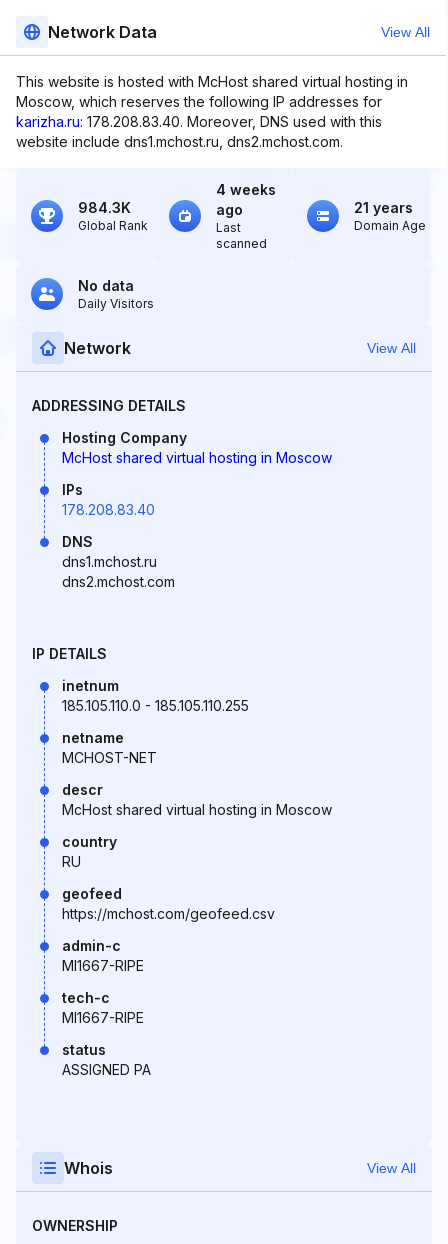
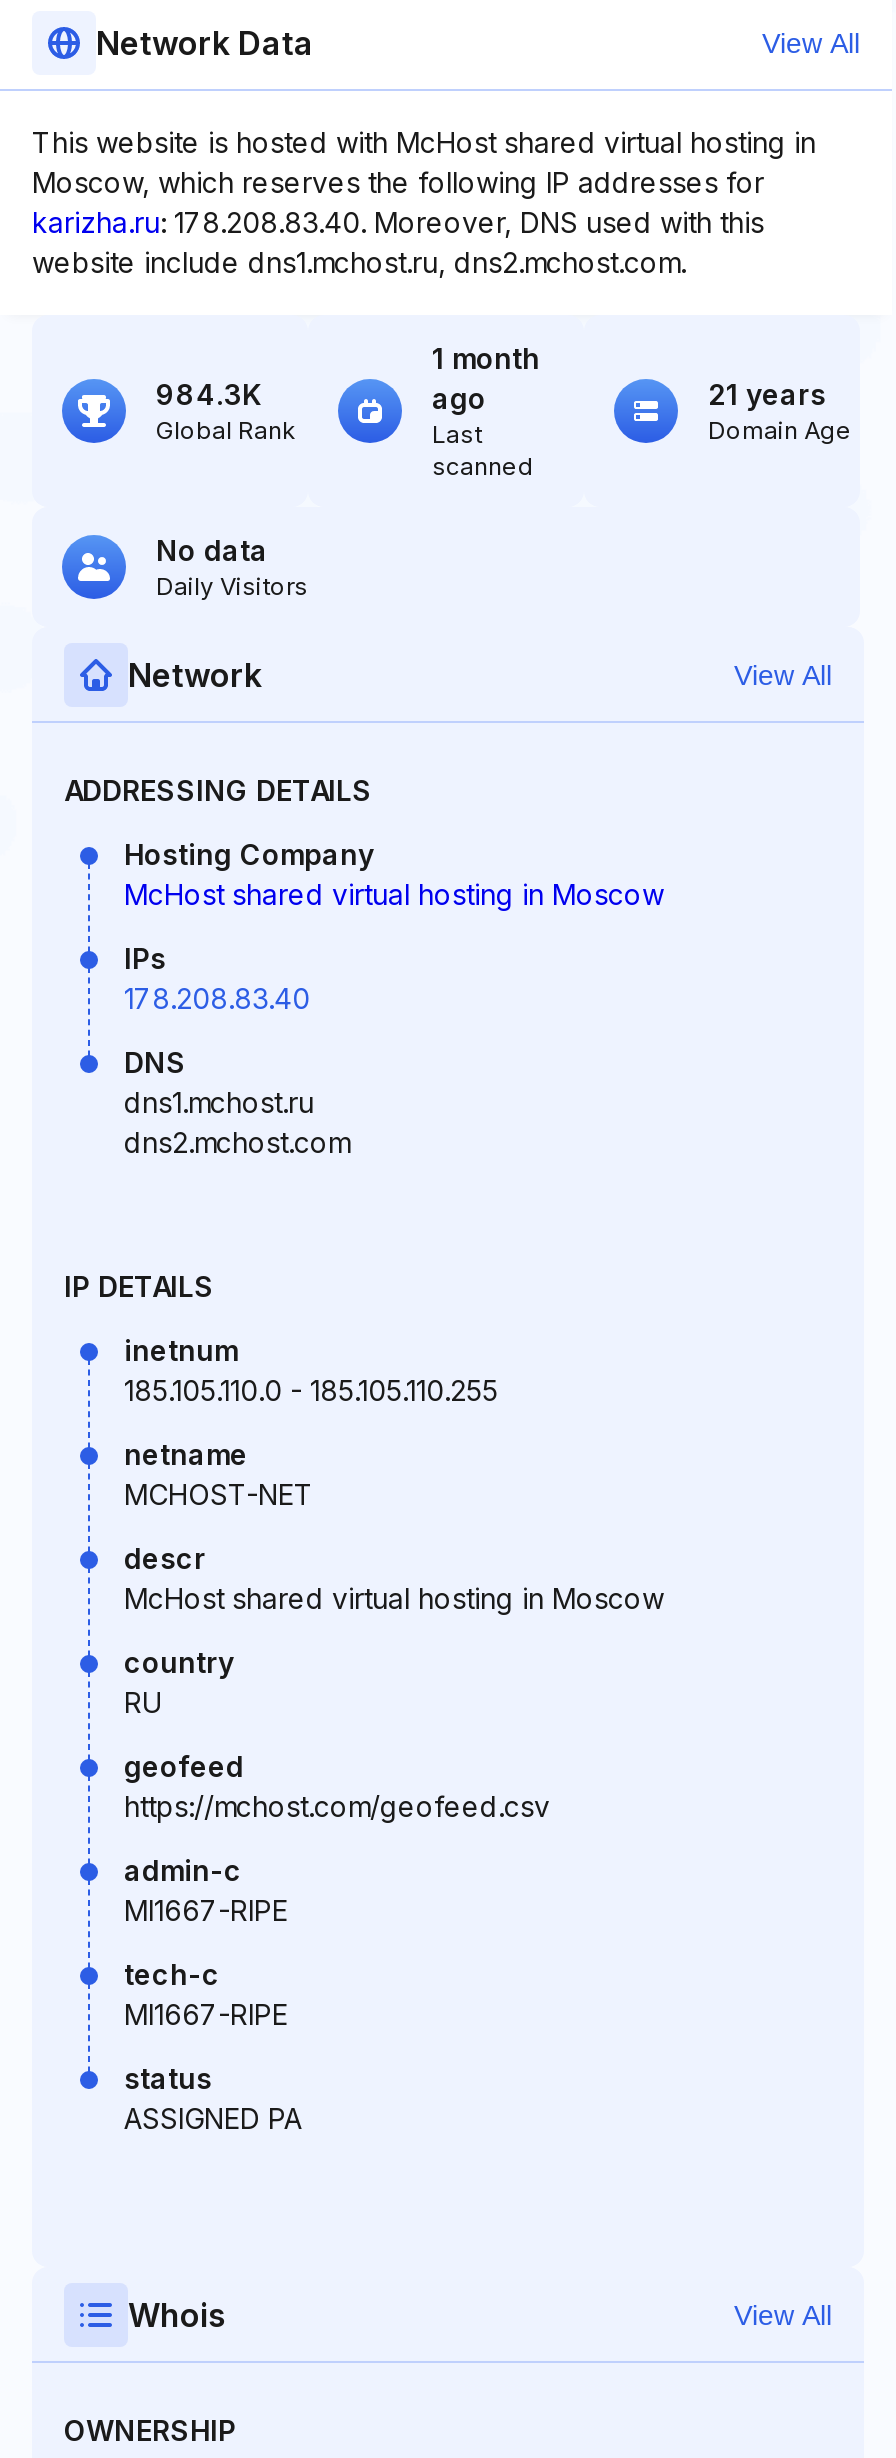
- 4 weeks
+ 1 month
